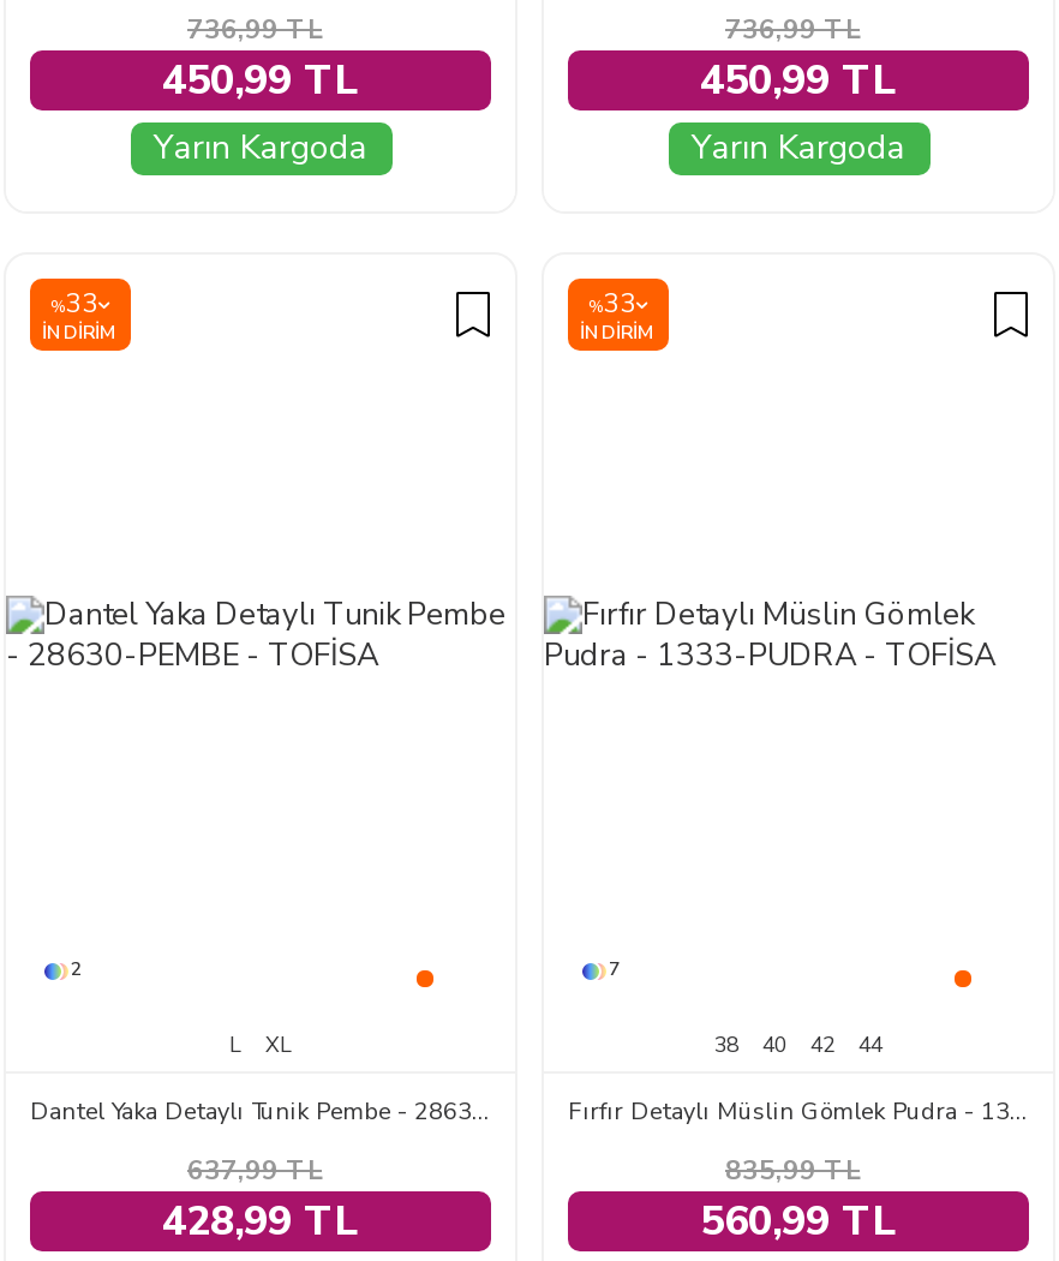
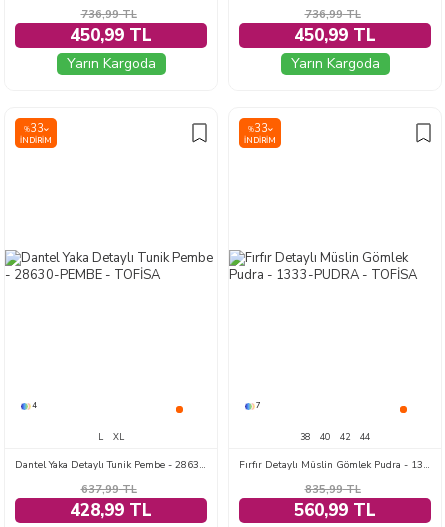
- 2
+ 4
